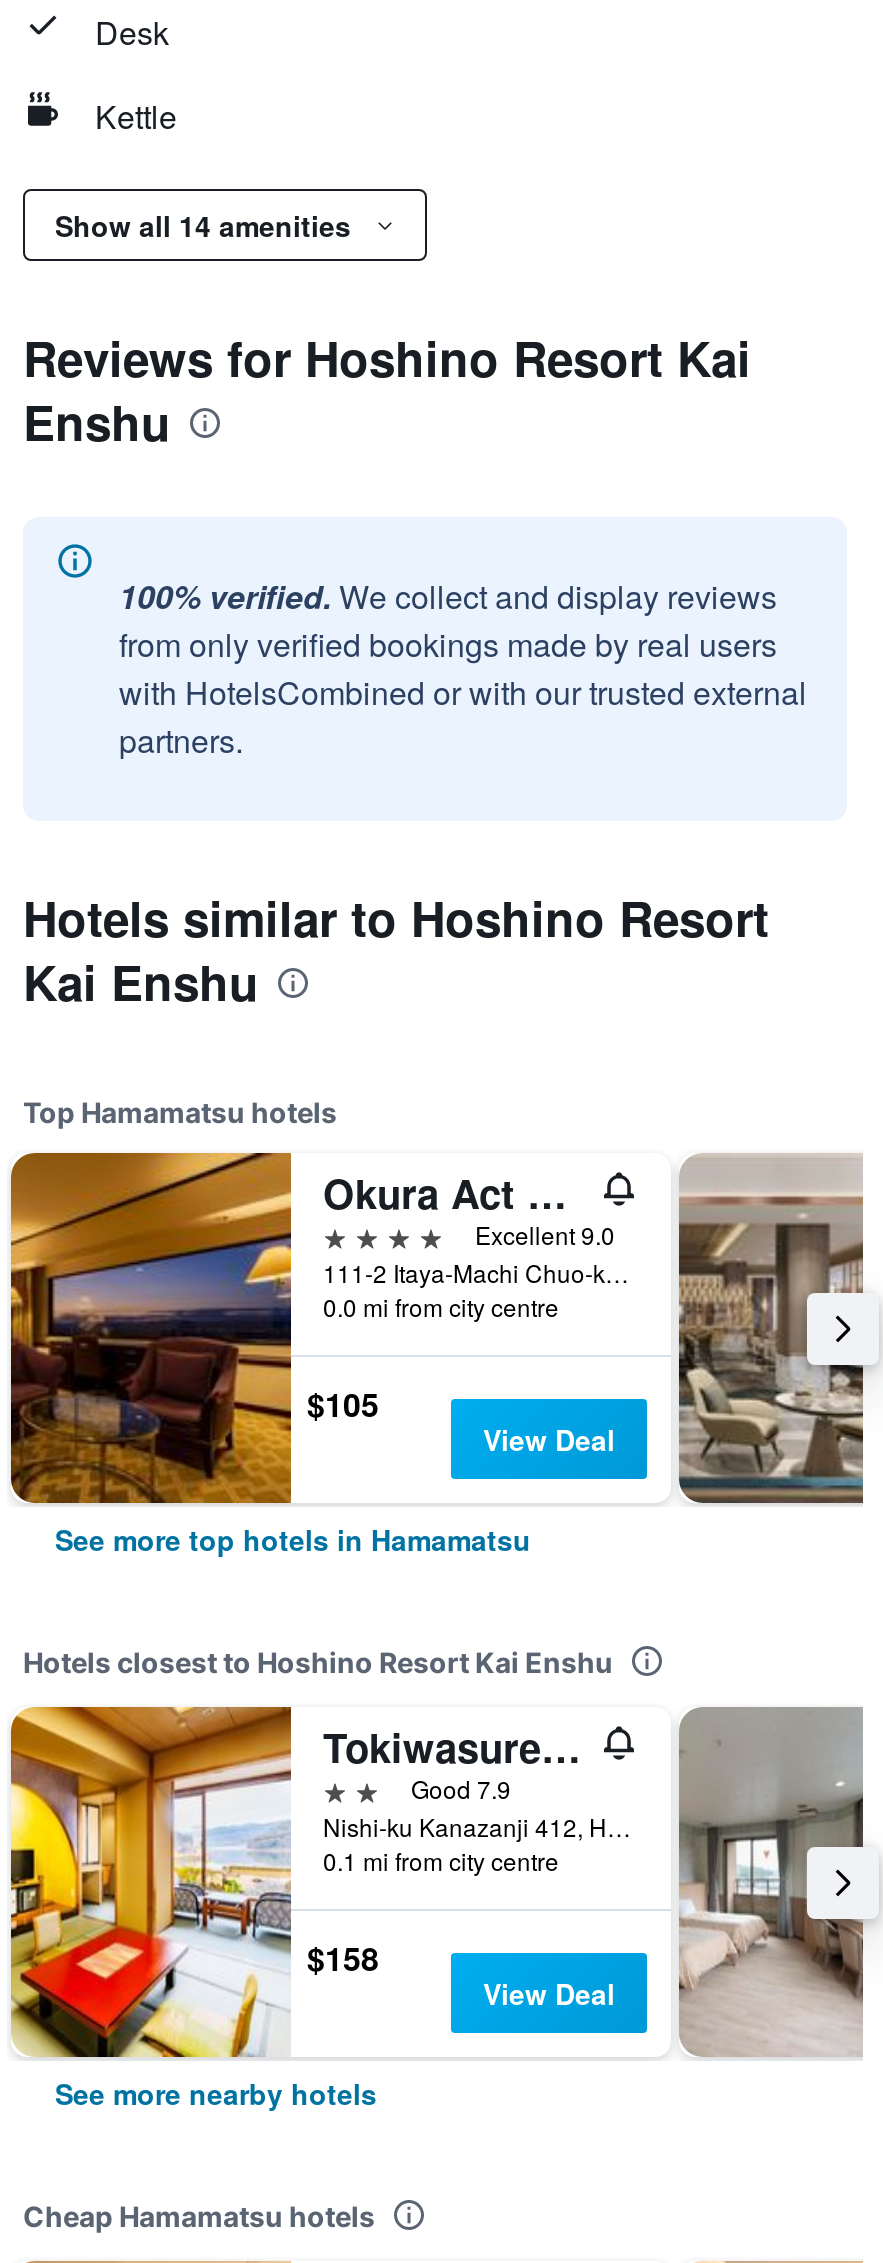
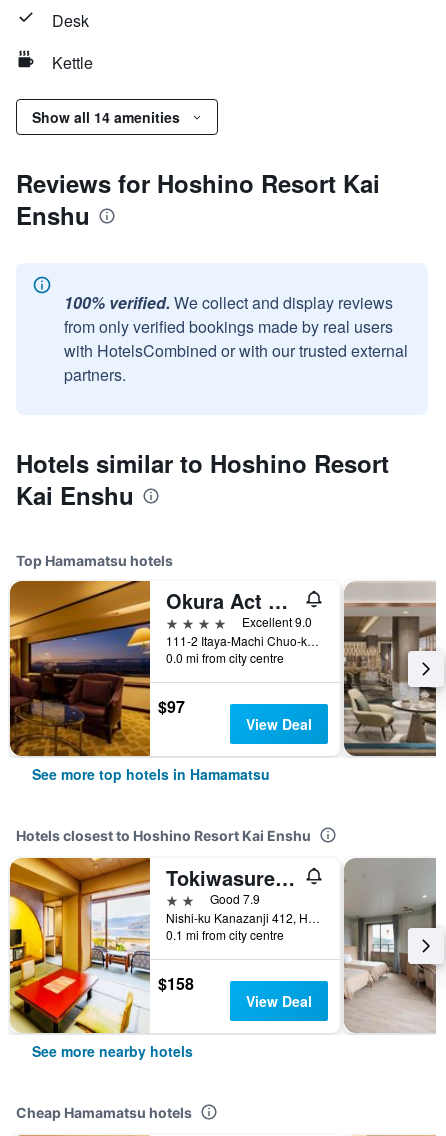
- $105
+ $97
